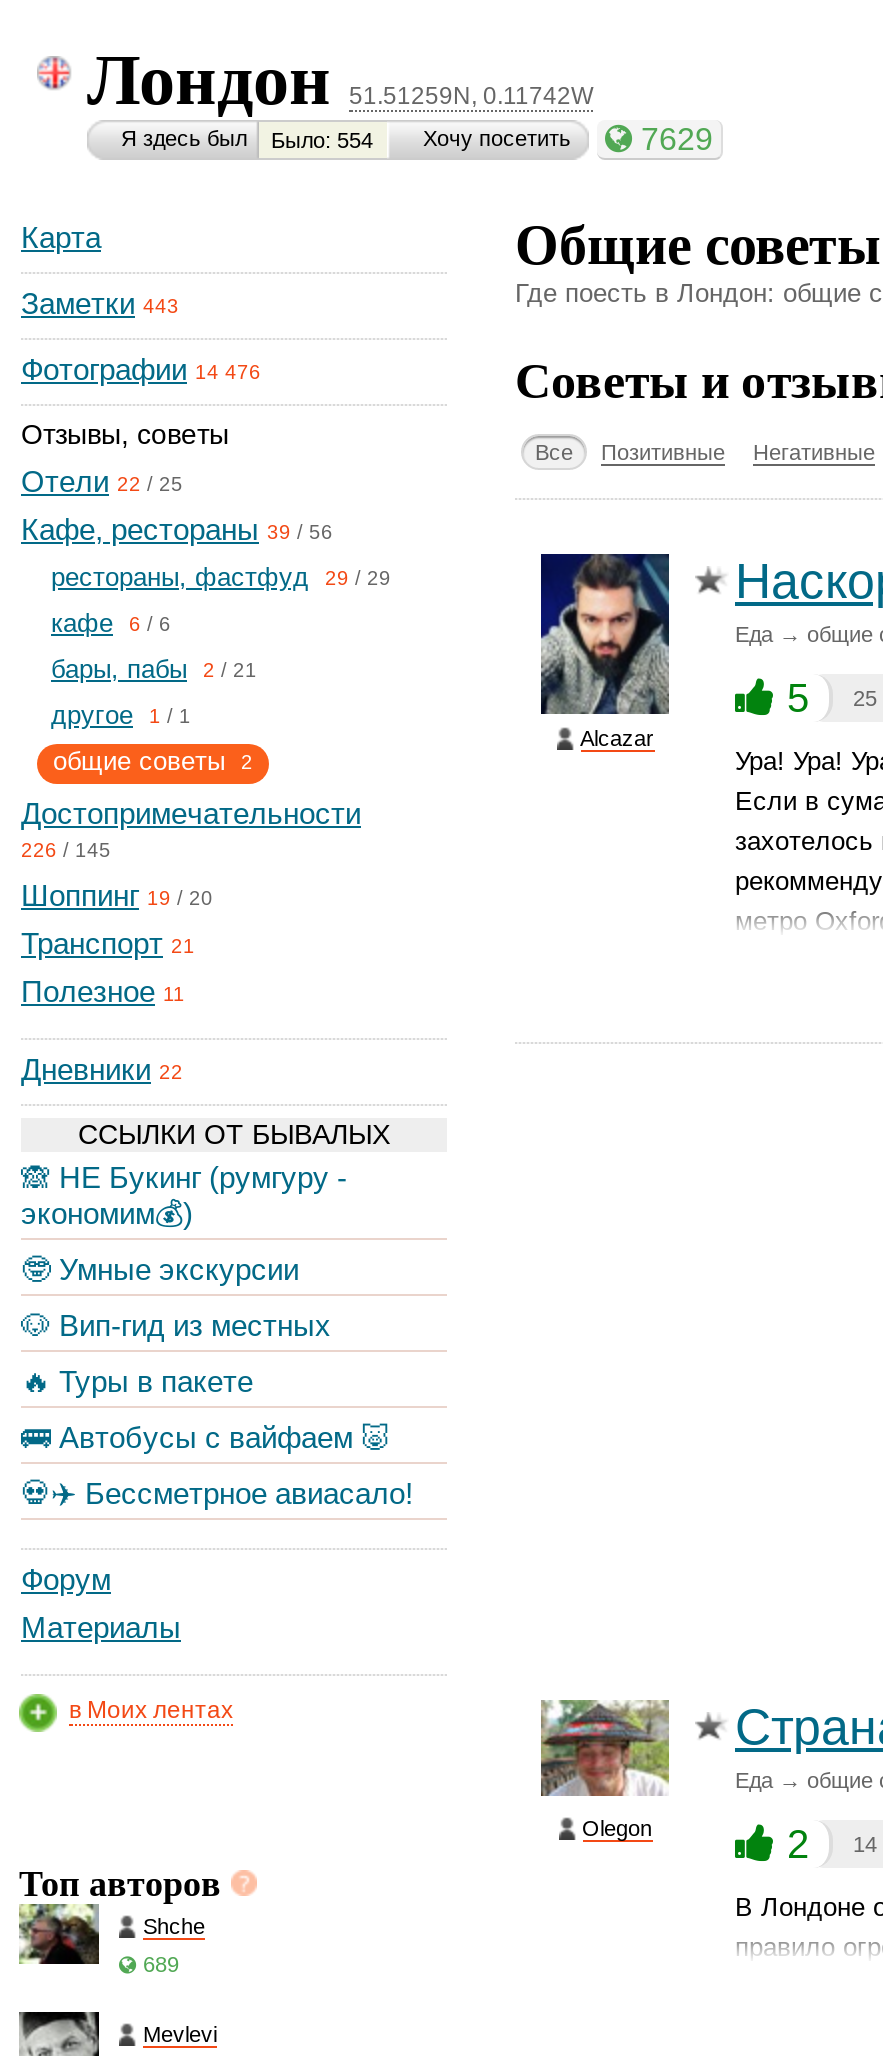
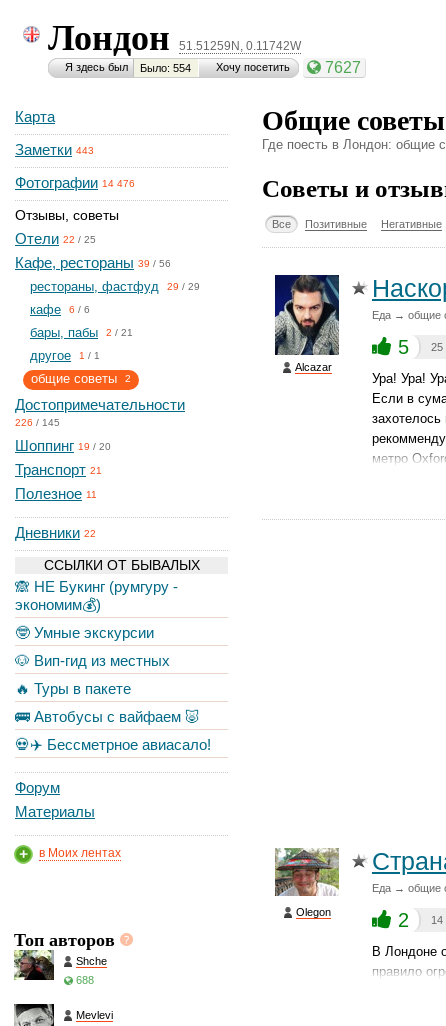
- 7629
+ 7627

- 689
+ 688
